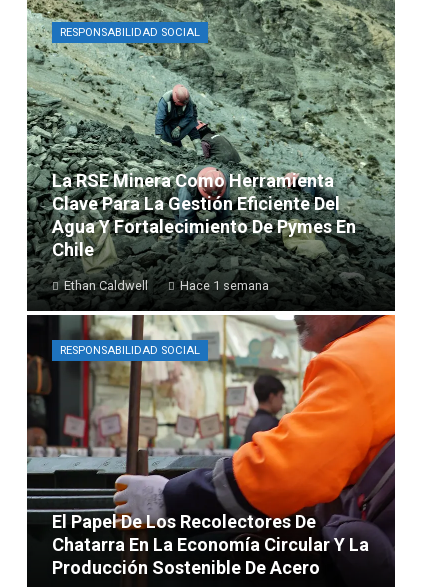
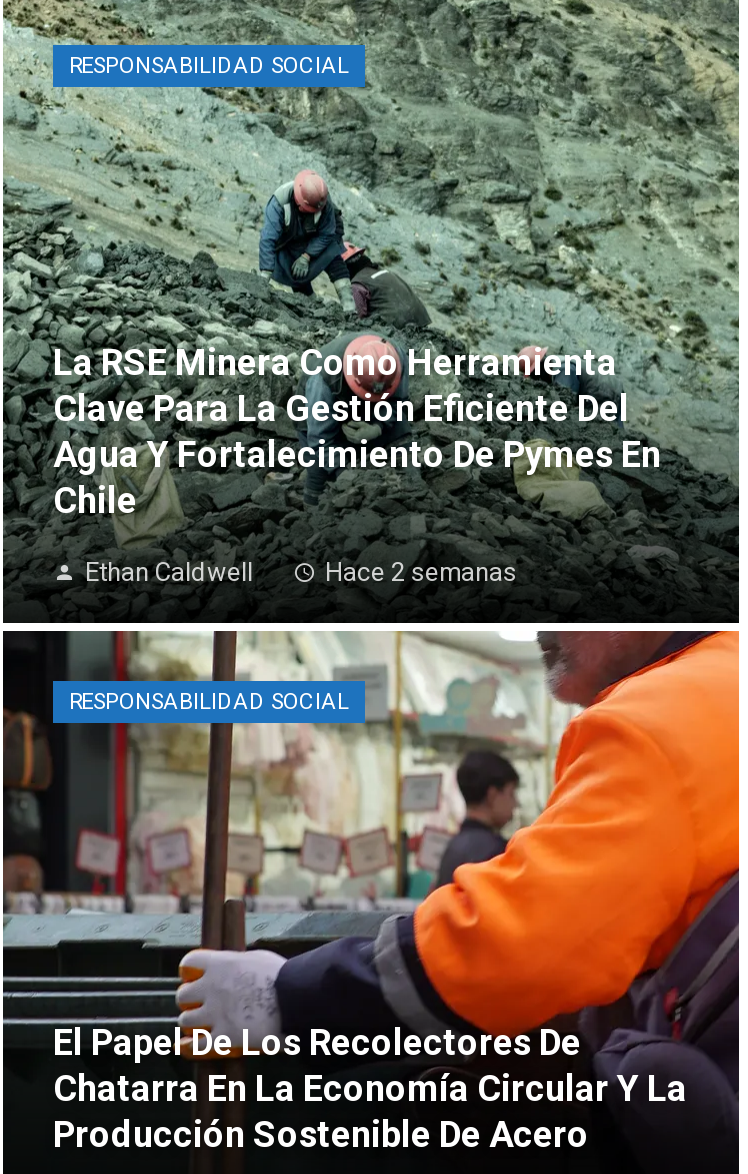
- Hace 1 semana
+ Hace 2 semanas
